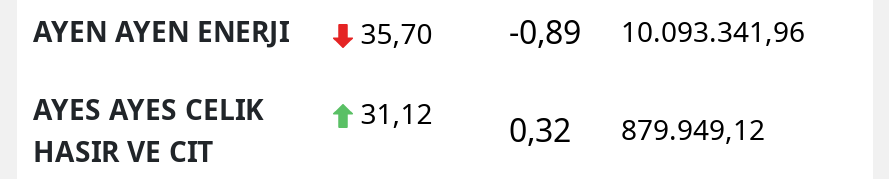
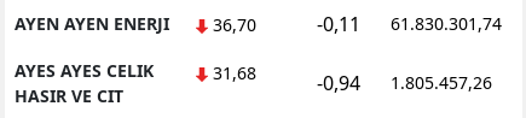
- AYEN AYEN ENERJI 35,70
+ AYEN AYEN ENERJI 36,70

- -0,89
+ -0,11

- 10.093.341,96
+ 61.830.301,74

- 31,12
+ 31,68

- 0,32
+ -0,94

- 879.949,12
+ 1.805.457,26
